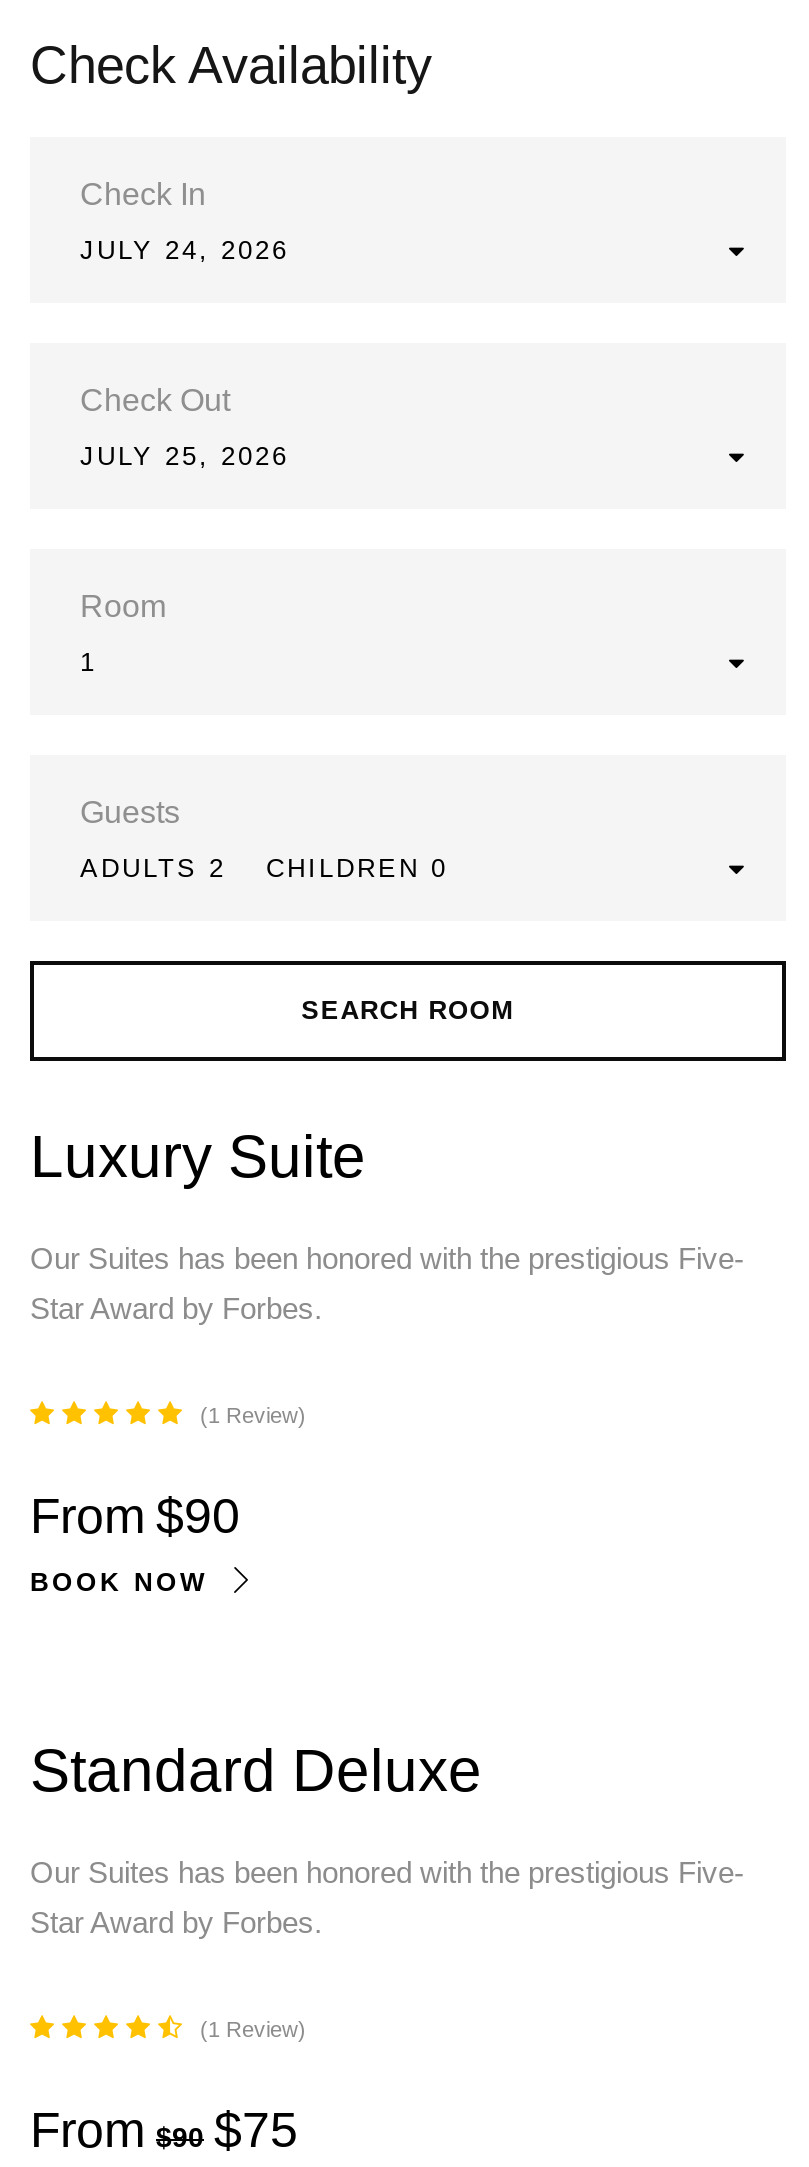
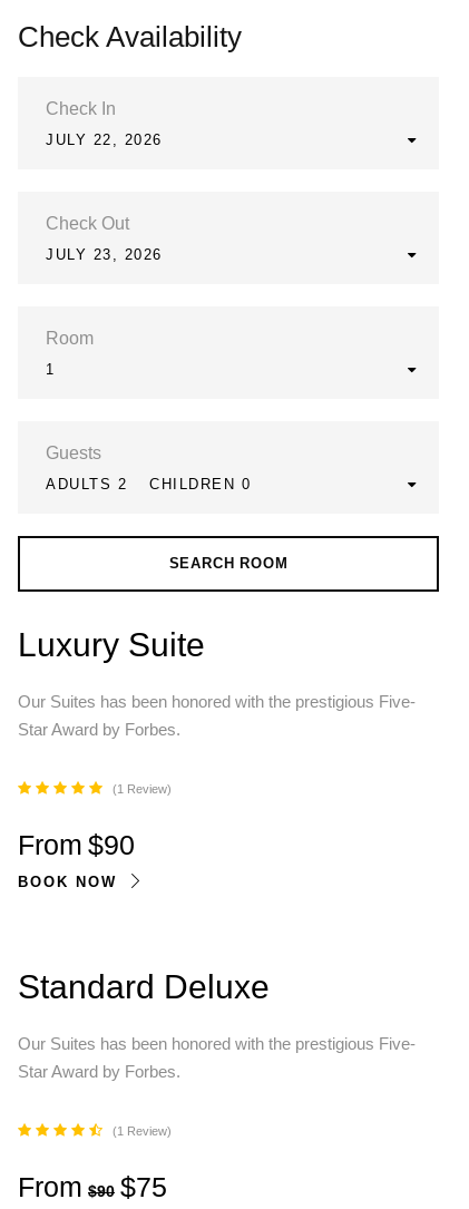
- JULY 24, 2026
+ JULY 22, 2026

- JULY 25, 2026
+ JULY 23, 2026
